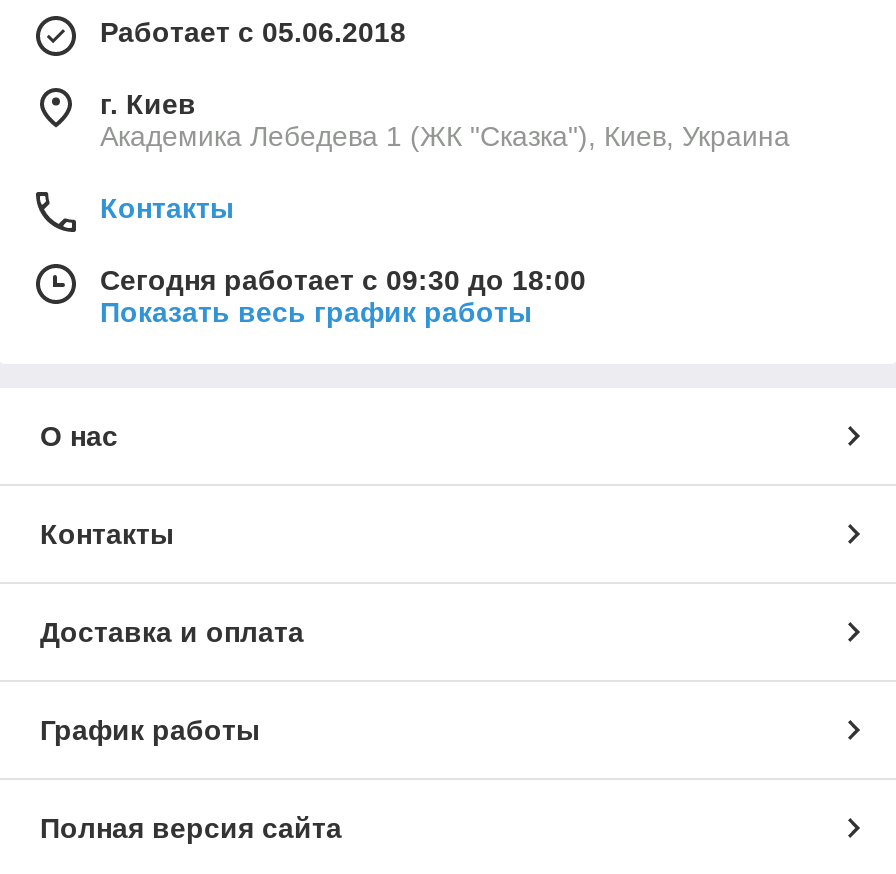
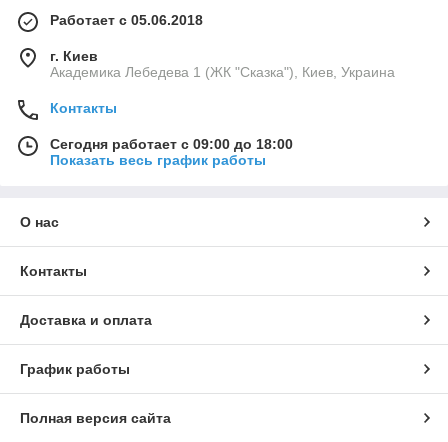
- Сегодня работает с 09:30 до 18:00
+ Сегодня работает с 09:00 до 18:00
